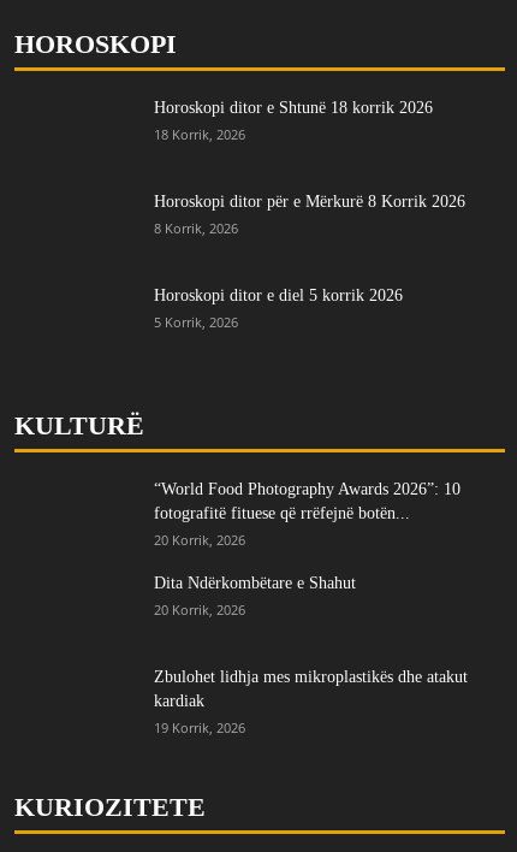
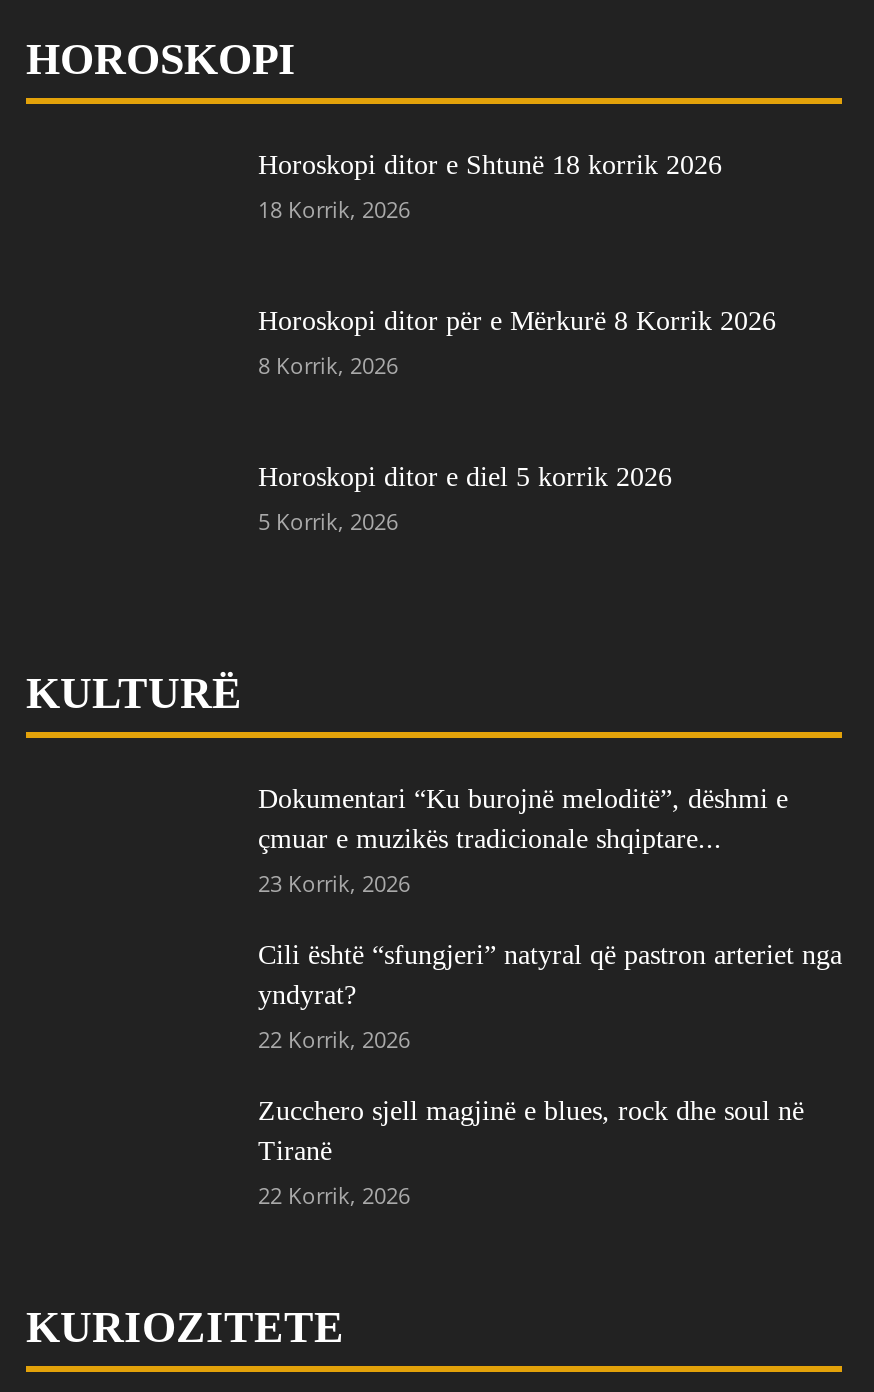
- “World Food Photography Awards 2026”: 10
- fotografitë fituese që rrëfejnë botën...
+ Dokumentari “Ku burojnë meloditë”, dëshmi e
+ çmuar e muzikës tradicionale shqiptare...

- 20 Korrik, 2026
+ 23 Korrik, 2026

- Dita Ndërkombëtare e Shahut
+ Cili është “sfungjeri” natyral që pastron arteriet nga
+ yndyrat?

- 20 Korrik, 2026
+ 22 Korrik, 2026

- Zbulohet lidhja mes mikroplastikës dhe atakut
- kardiak
+ Zucchero sjell magjinë e blues, rock dhe soul në
+ Tiranë

- 19 Korrik, 2026
+ 22 Korrik, 2026
